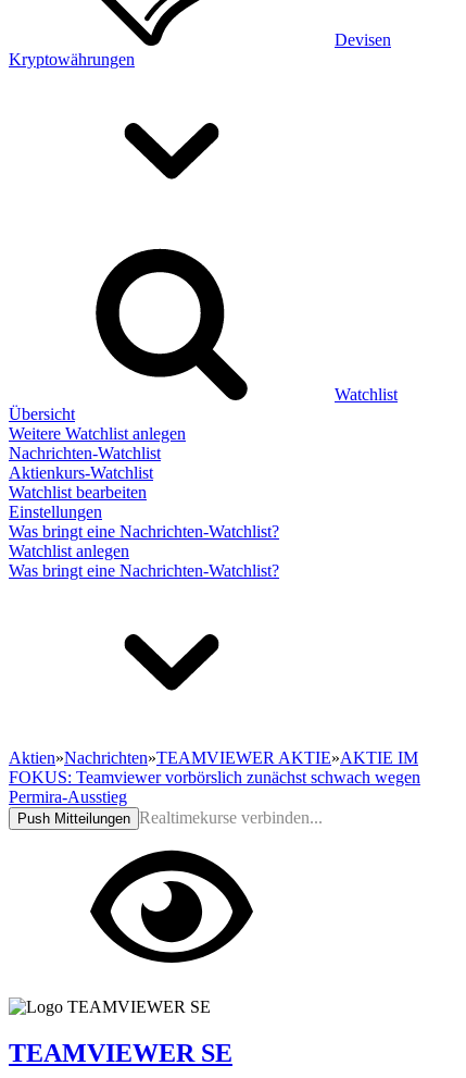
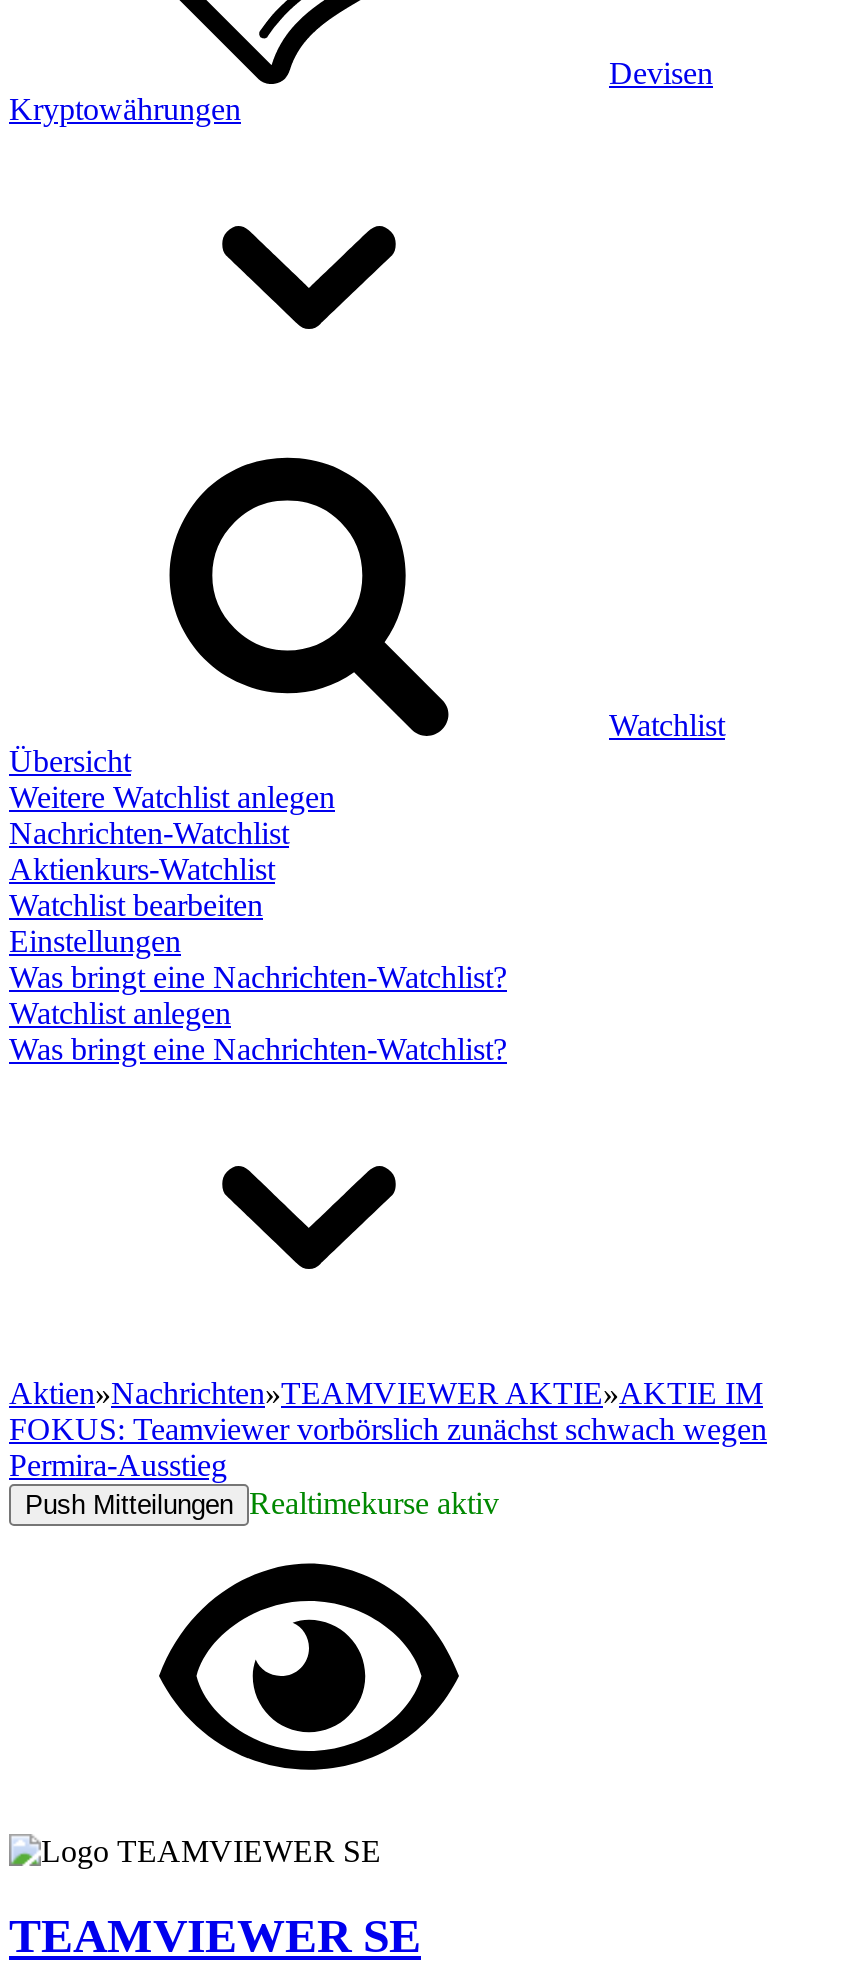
- Push Mitteilungen Realtimekurse verbinden...
+ Push Mitteilungen Realtimekurse aktiv
